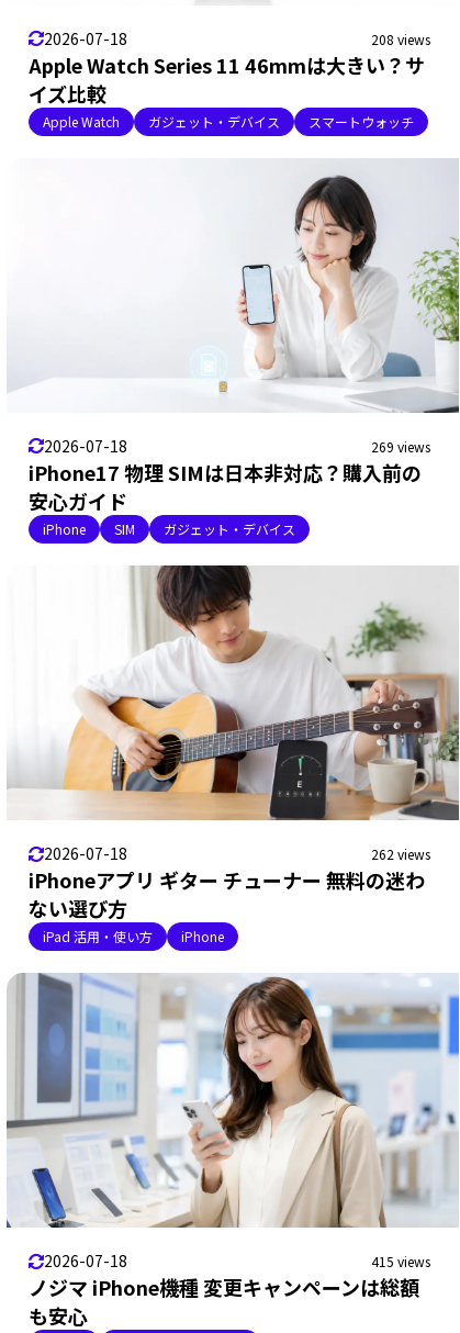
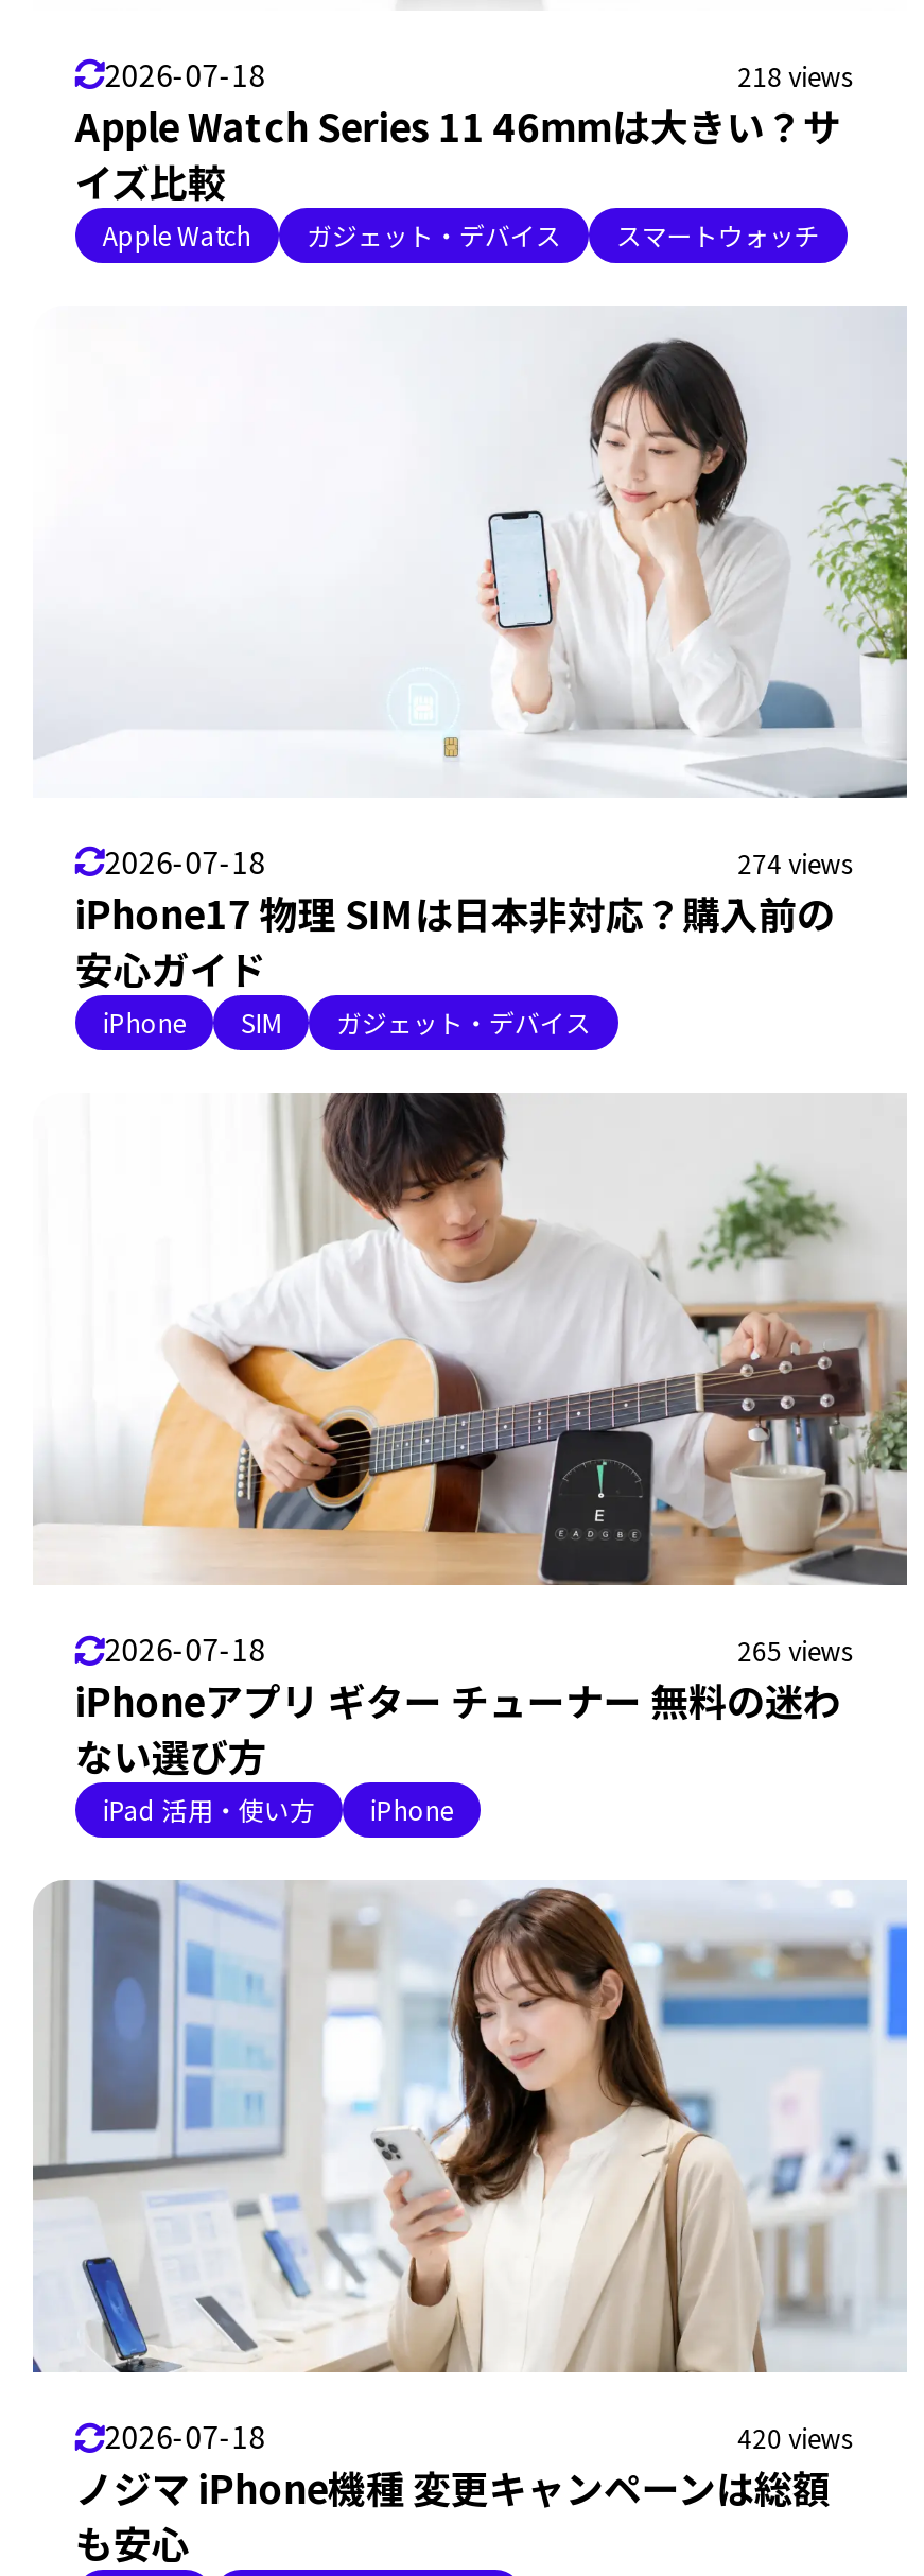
- 208 views
+ 218 views

- 269 views
+ 274 views

- 262 views
+ 265 views

- 415 views
+ 420 views
